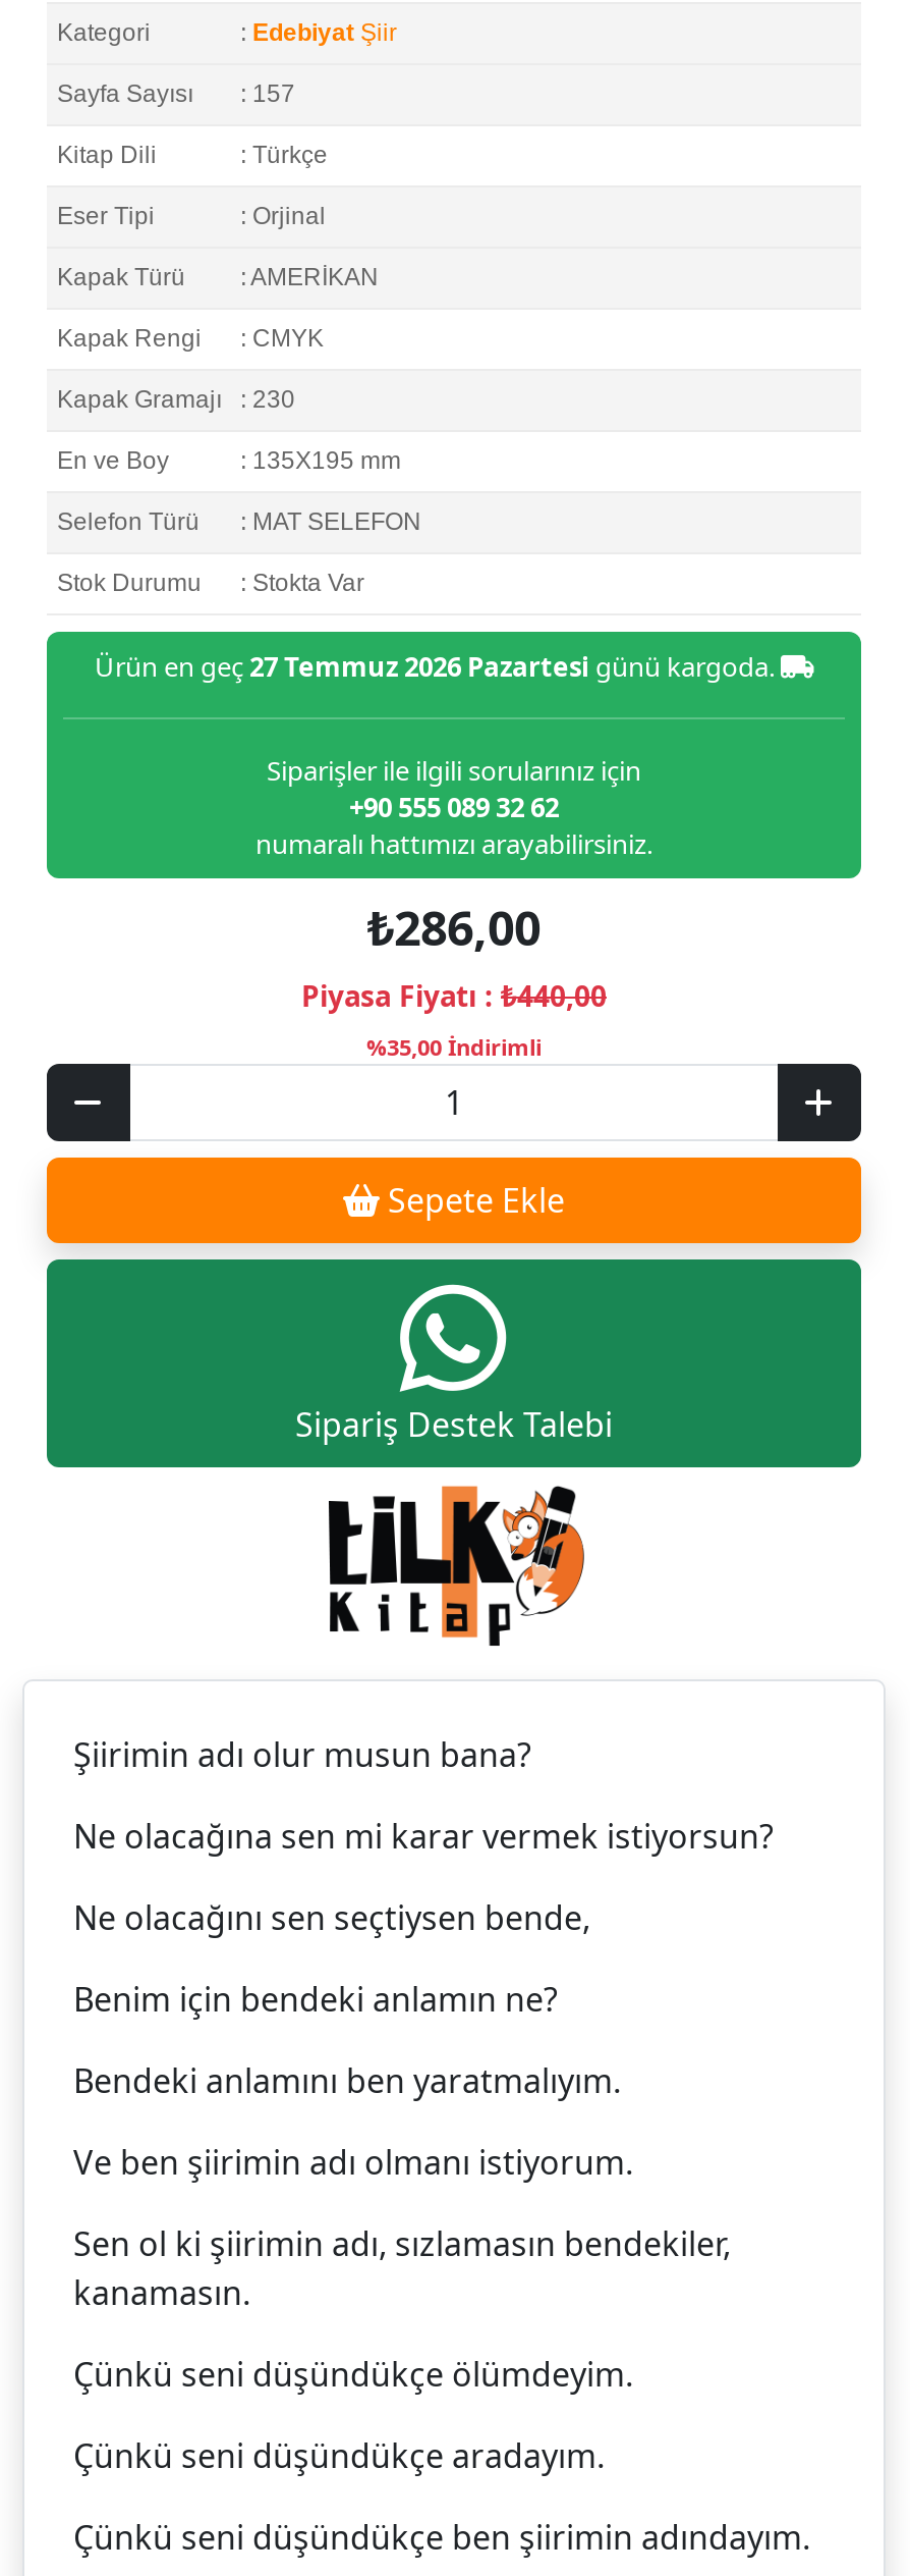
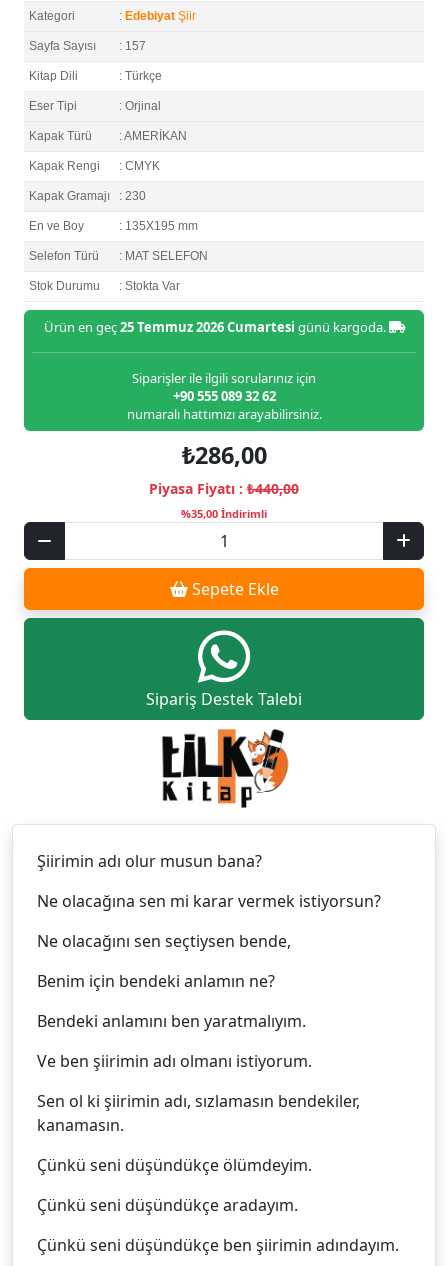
- Ürün en geç 27 Temmuz 2026 Pazartesi günü kargoda.
+ Ürün en geç 25 Temmuz 2026 Cumartesi günü kargoda.
